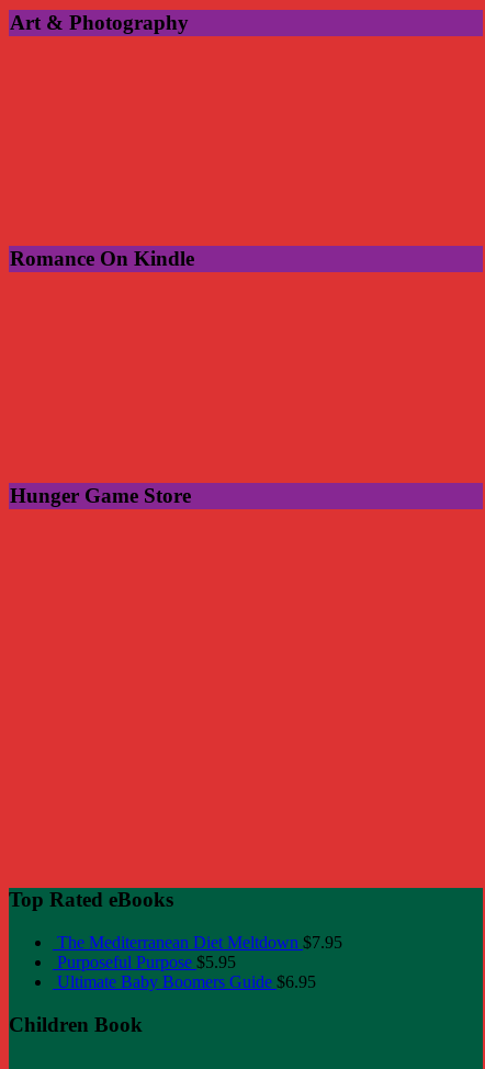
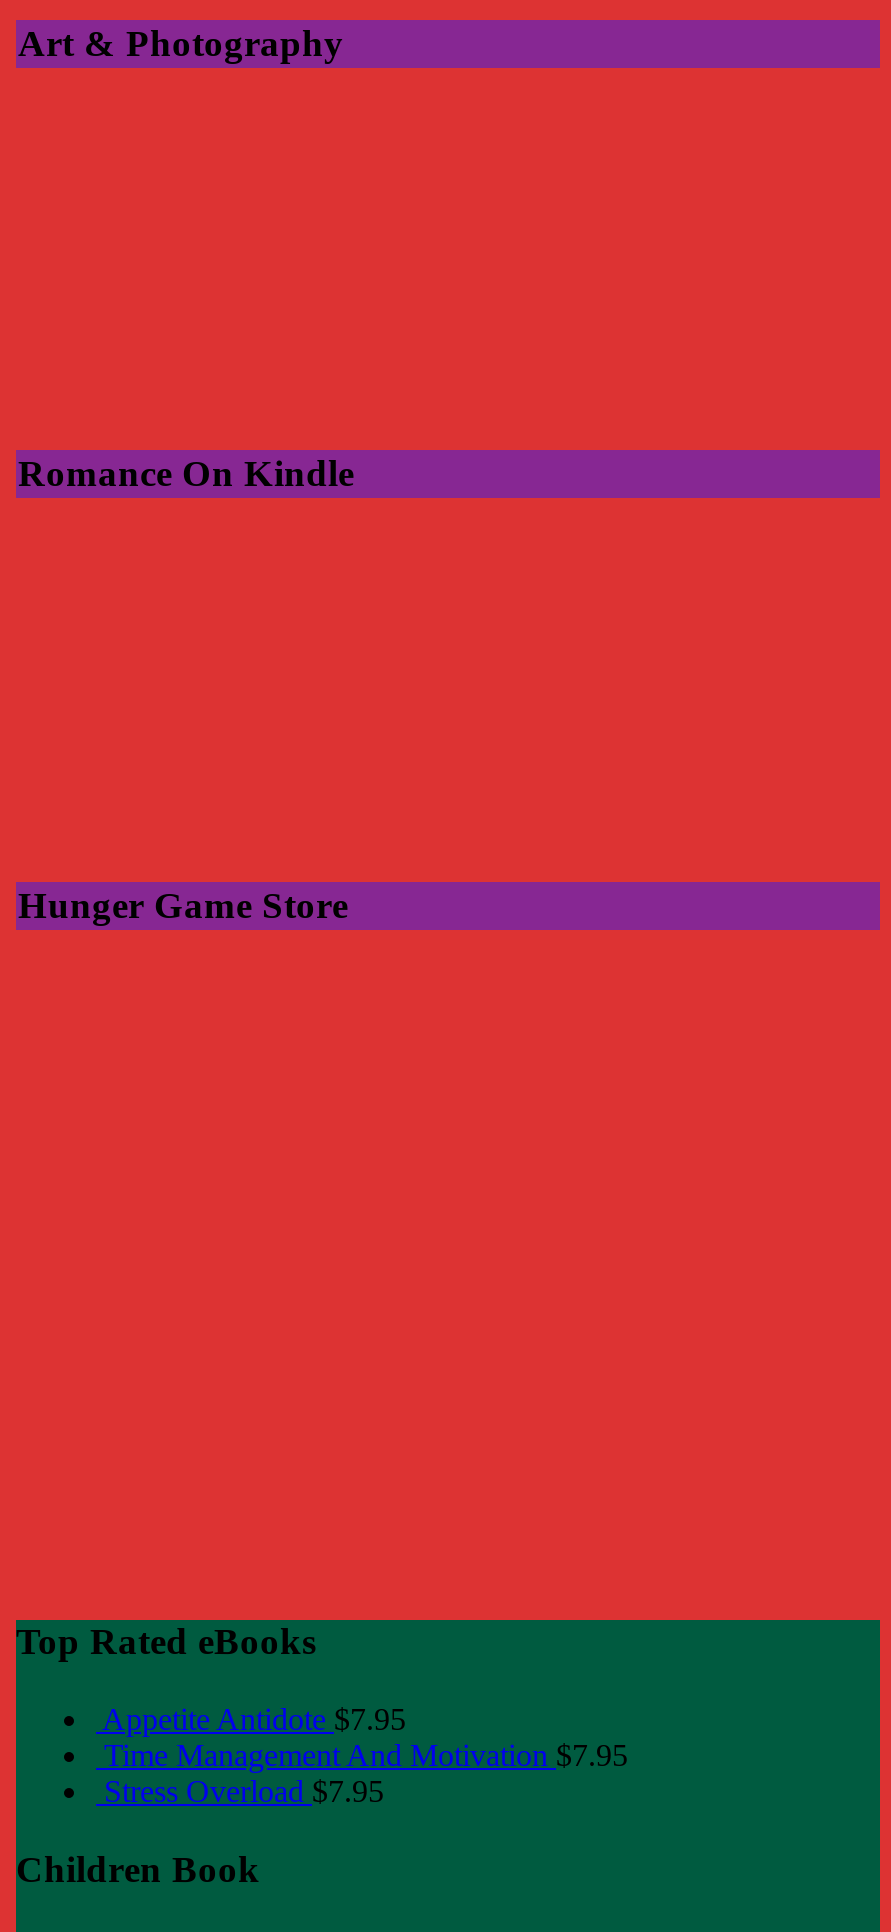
- The Mediterranean Diet Meltdown $7.95
- Purposeful Purpose $5.95
- Ultimate Baby Boomers Guide $6.95
+ Appetite Antidote $7.95
+ Time Management And Motivation $7.95
+ Stress Overload $7.95
